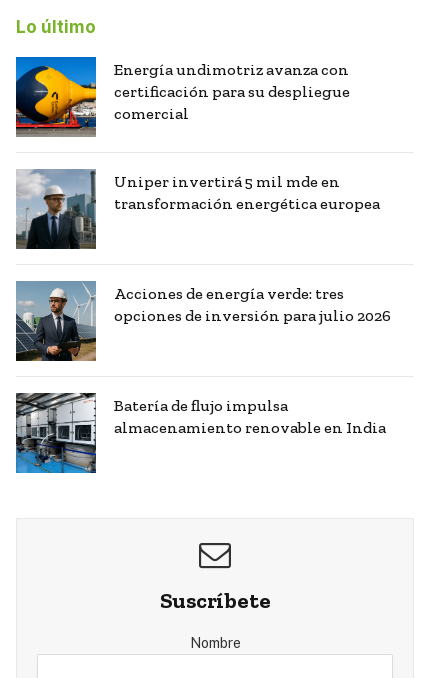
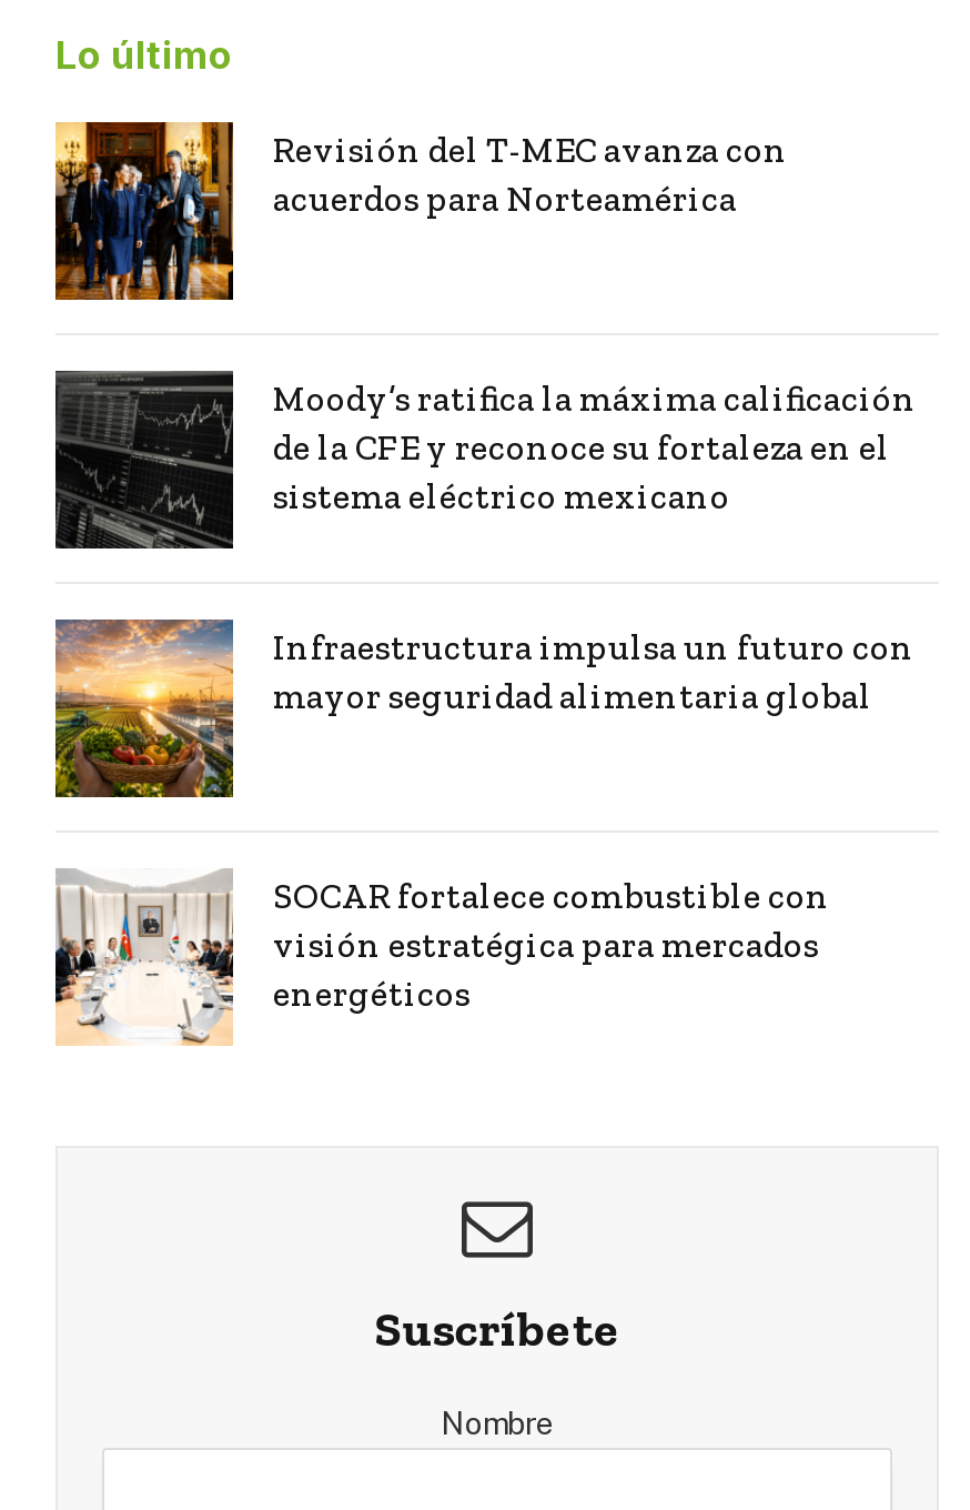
- [image]
- Energía undimotriz avanza con
- certificación para su despliegue
- comercial
+ [image]
+ Revisión del T-MEC avanza con
+ acuerdos para Norteamérica

- [image]
- Uniper invertirá 5 mil mde en
- transformación energética europea
+ [image]
+ Moody’s ratifica la máxima calificación
+ de la CFE y reconoce su fortaleza en el
+ sistema eléctrico mexicano

- [image]
- Acciones de energía verde: tres
- opciones de inversión para julio 2026
+ [image]
+ Infraestructura impulsa un futuro con
+ mayor seguridad alimentaria global

- [image]
- Batería de flujo impulsa
- almacenamiento renovable en India
+ [image]
+ SOCAR fortalece combustible con
+ visión estratégica para mercados
+ energéticos
